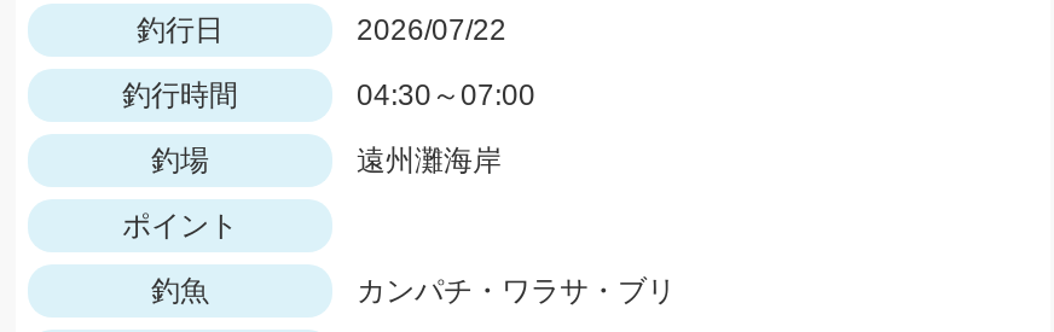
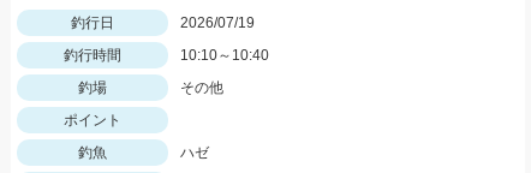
- 2026/07/22
+ 2026/07/19

- 04:30～07:00
+ 10:10～10:40

- 遠州灘海岸
+ その他

- カンパチ・ワラサ・ブリ
+ ハゼ
